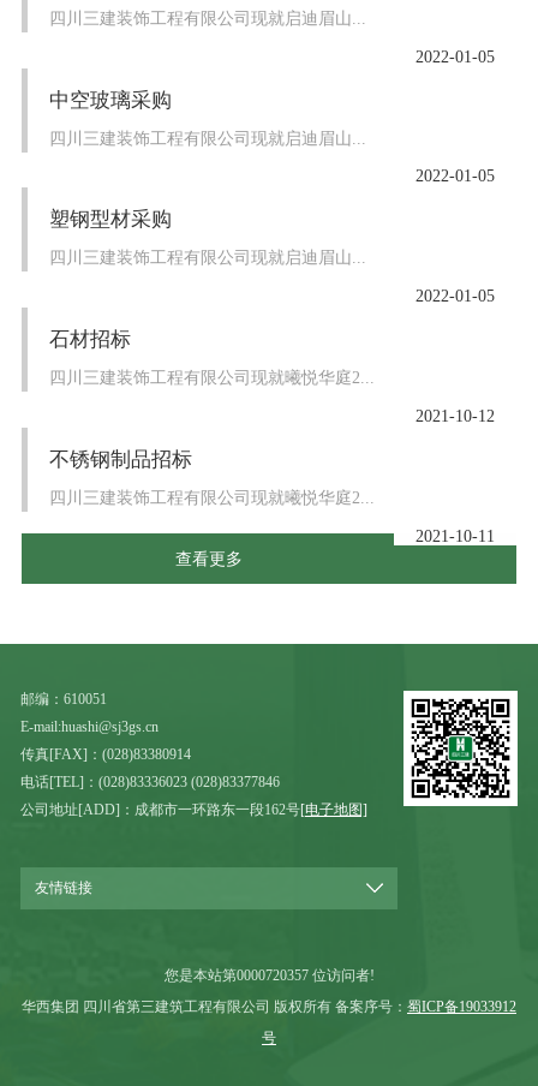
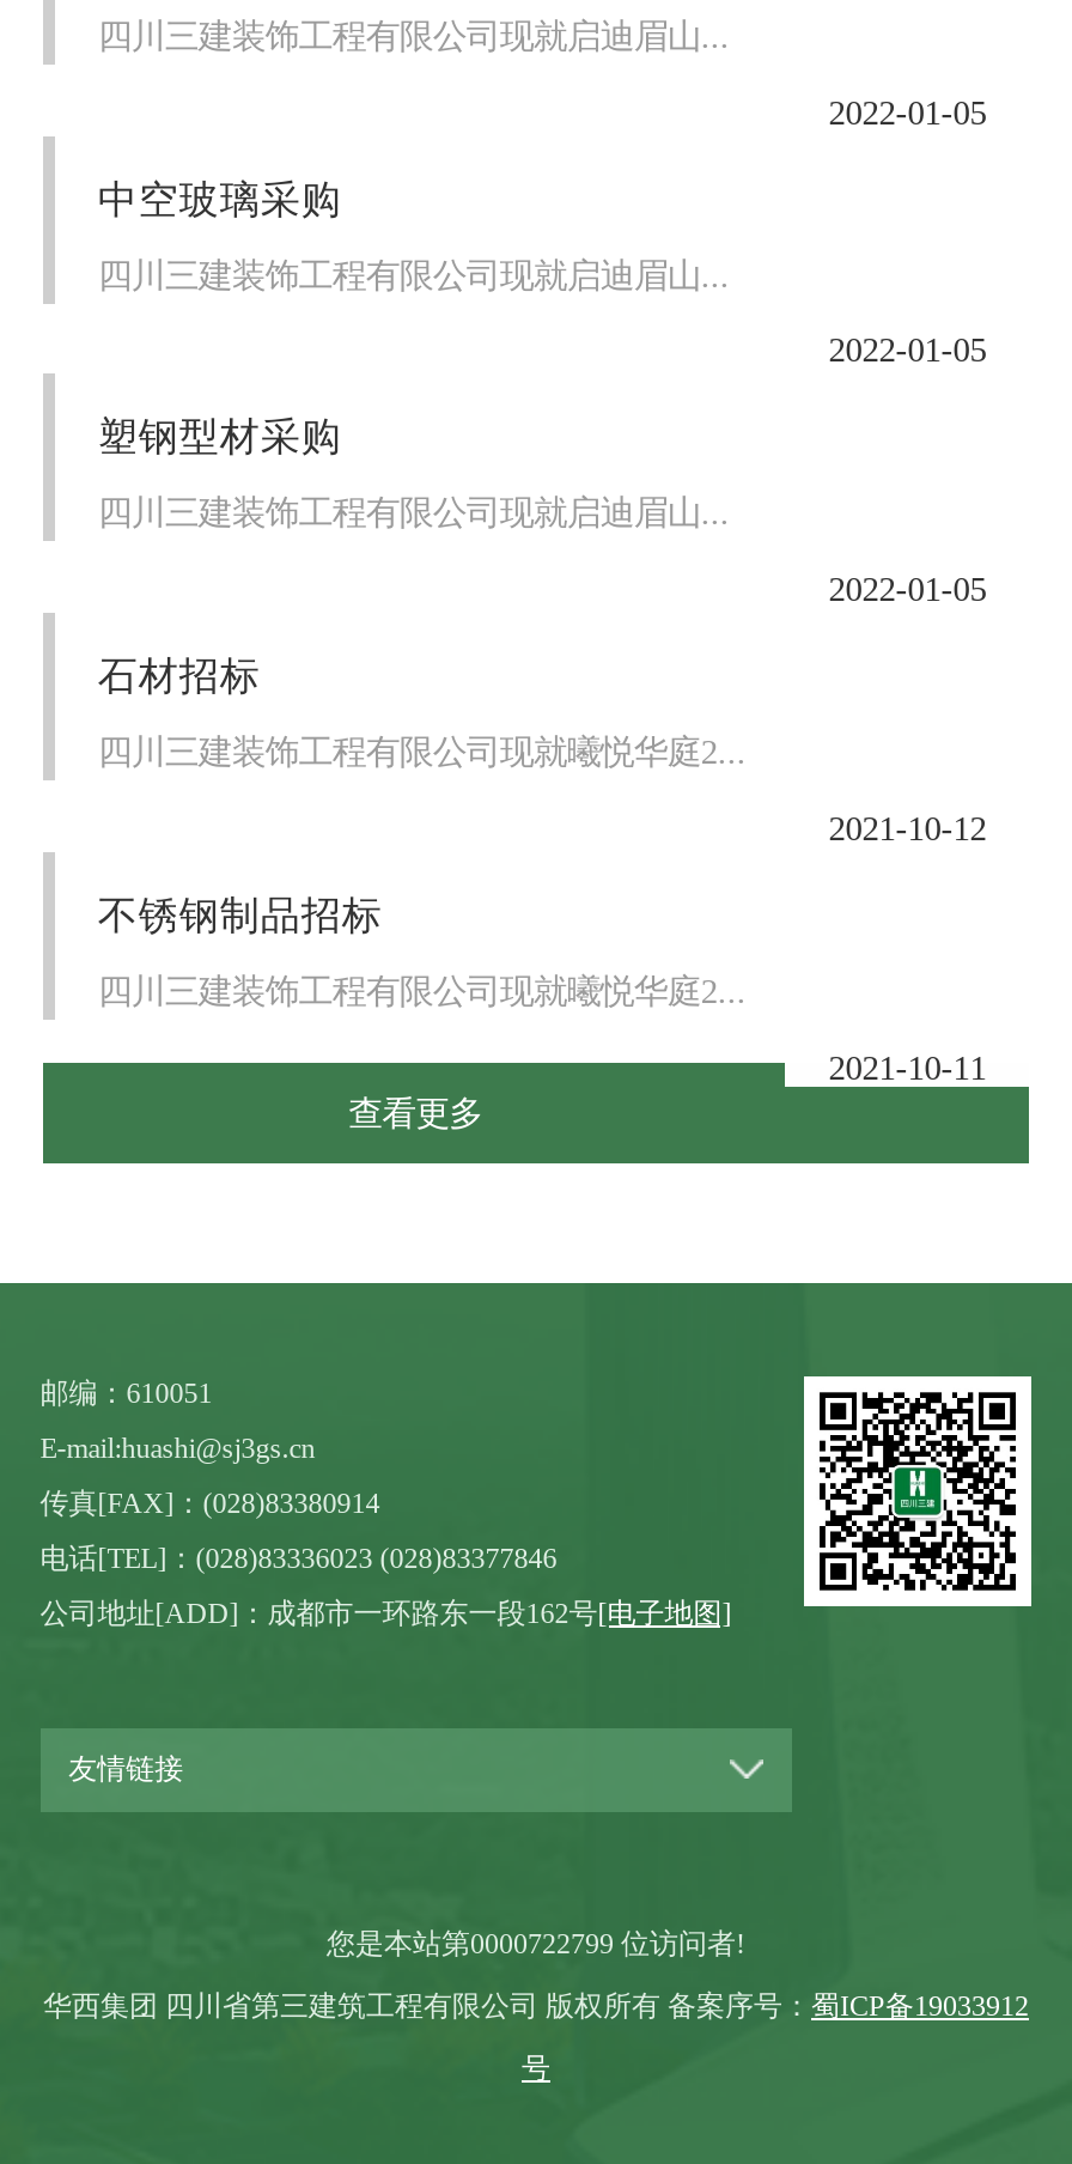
- 您是本站第0000720357 位访问者!
+ 您是本站第0000722799 位访问者!
